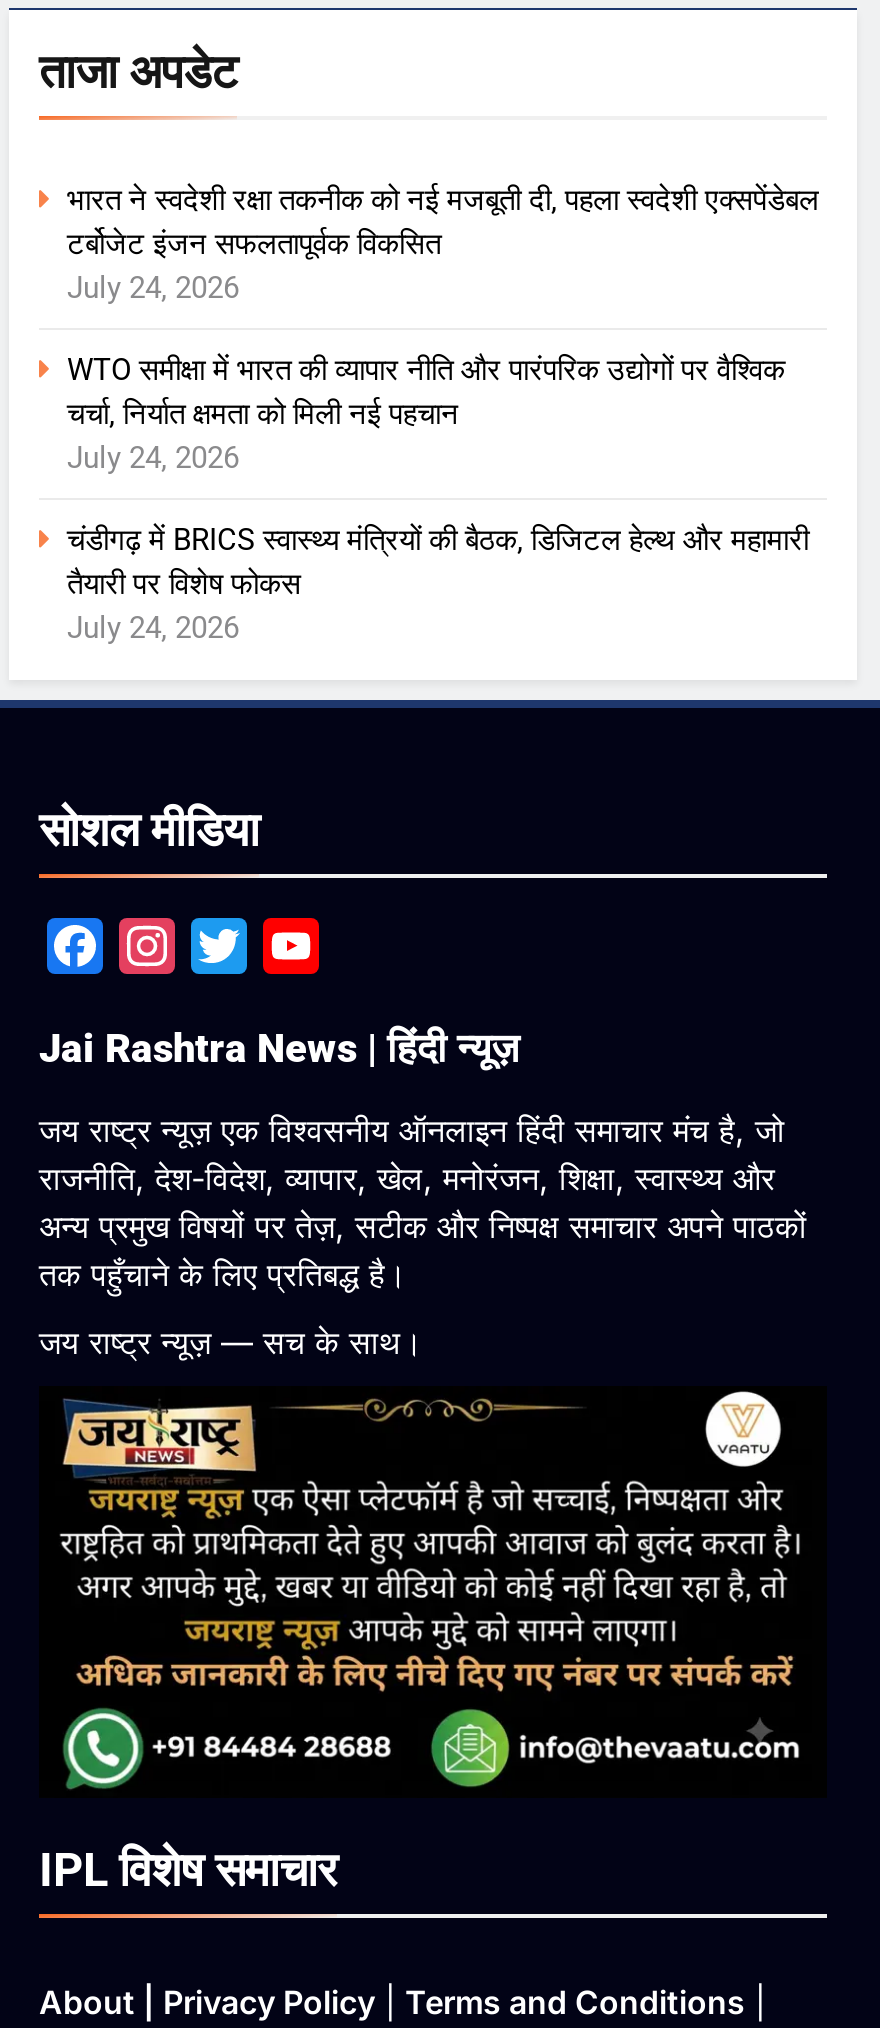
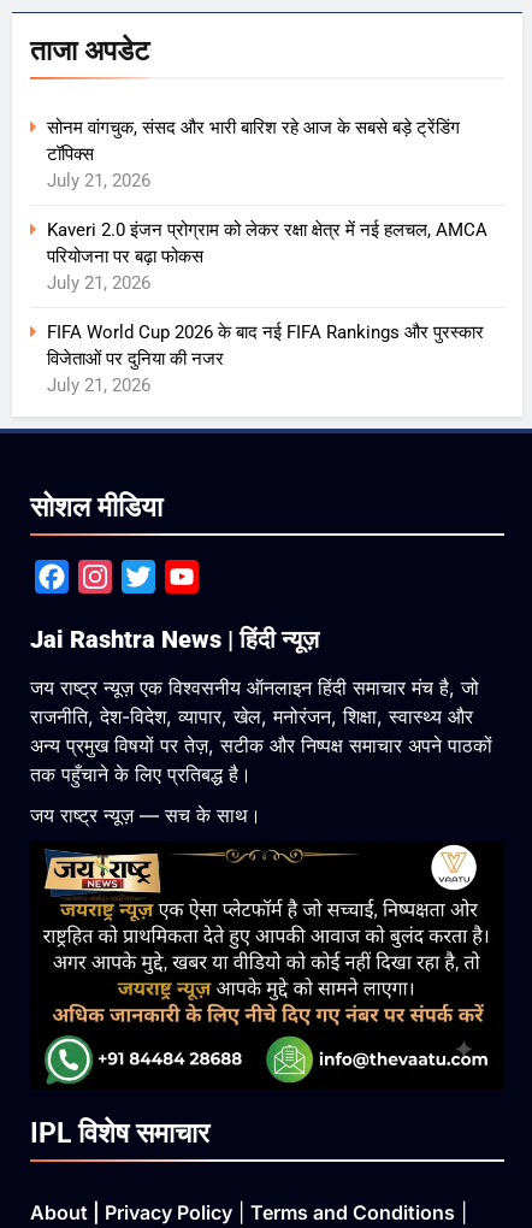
- भारत ने स्वदेशी रक्षा तकनीक को नई मजबूती दी, पहला स्वदेशी एक्सपेंडेबल
- टर्बोजेट इंजन सफलतापूर्वक विकसित
- July 24, 2026
+ सोनम वांगचुक, संसद और भारी बारिश रहे आज के सबसे बड़े ट्रेंडिंग
+ टॉपिक्स
+ July 21, 2026

- WTO समीक्षा में भारत की व्यापार नीति और पारंपरिक उद्योगों पर वैश्विक
- चर्चा, निर्यात क्षमता को मिली नई पहचान
- July 24, 2026
+ Kaveri 2.0 इंजन प्रोग्राम को लेकर रक्षा क्षेत्र में नई हलचल, AMCA
+ परियोजना पर बढ़ा फोकस
+ July 21, 2026

- चंडीगढ़ में BRICS स्वास्थ्य मंत्रियों की बैठक, डिजिटल हेल्थ और महामारी
- तैयारी पर विशेष फोकस
- July 24, 2026
+ FIFA World Cup 2026 के बाद नई FIFA Rankings और पुरस्कार
+ विजेताओं पर दुनिया की नजर
+ July 21, 2026
